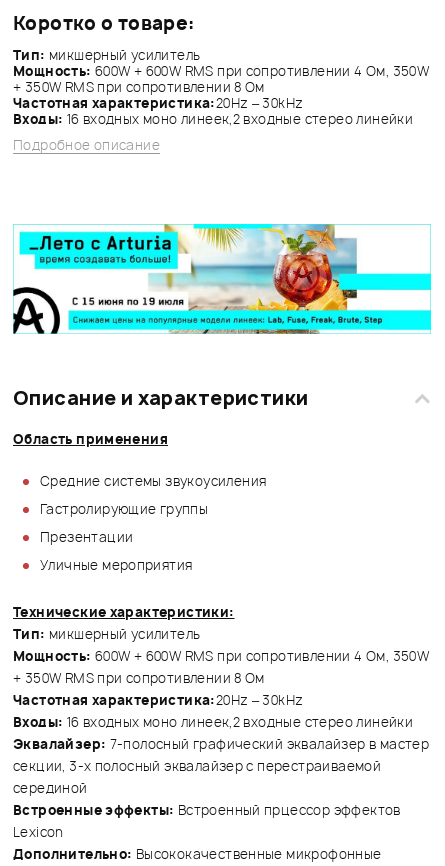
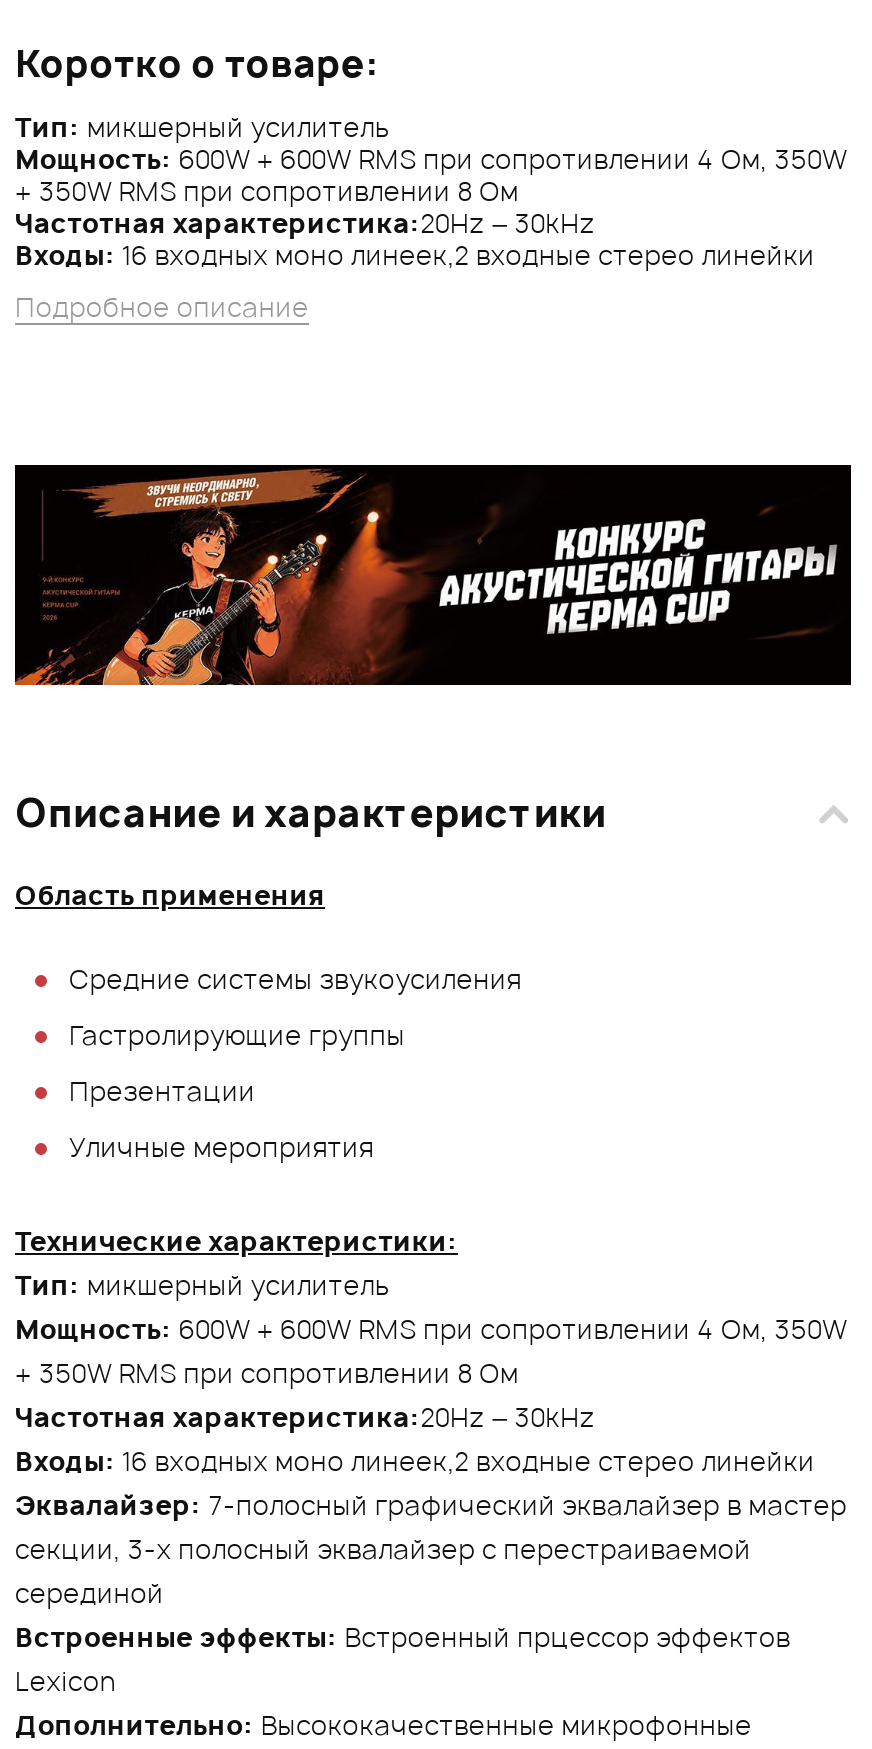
- [image]
+ [image]
